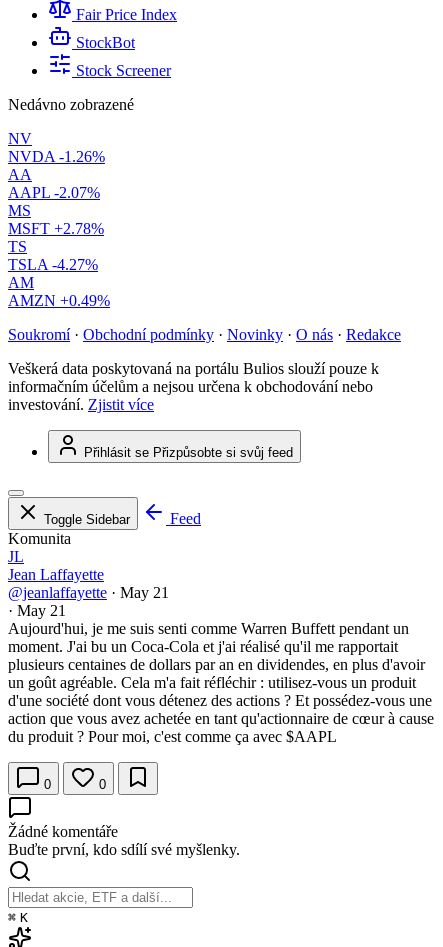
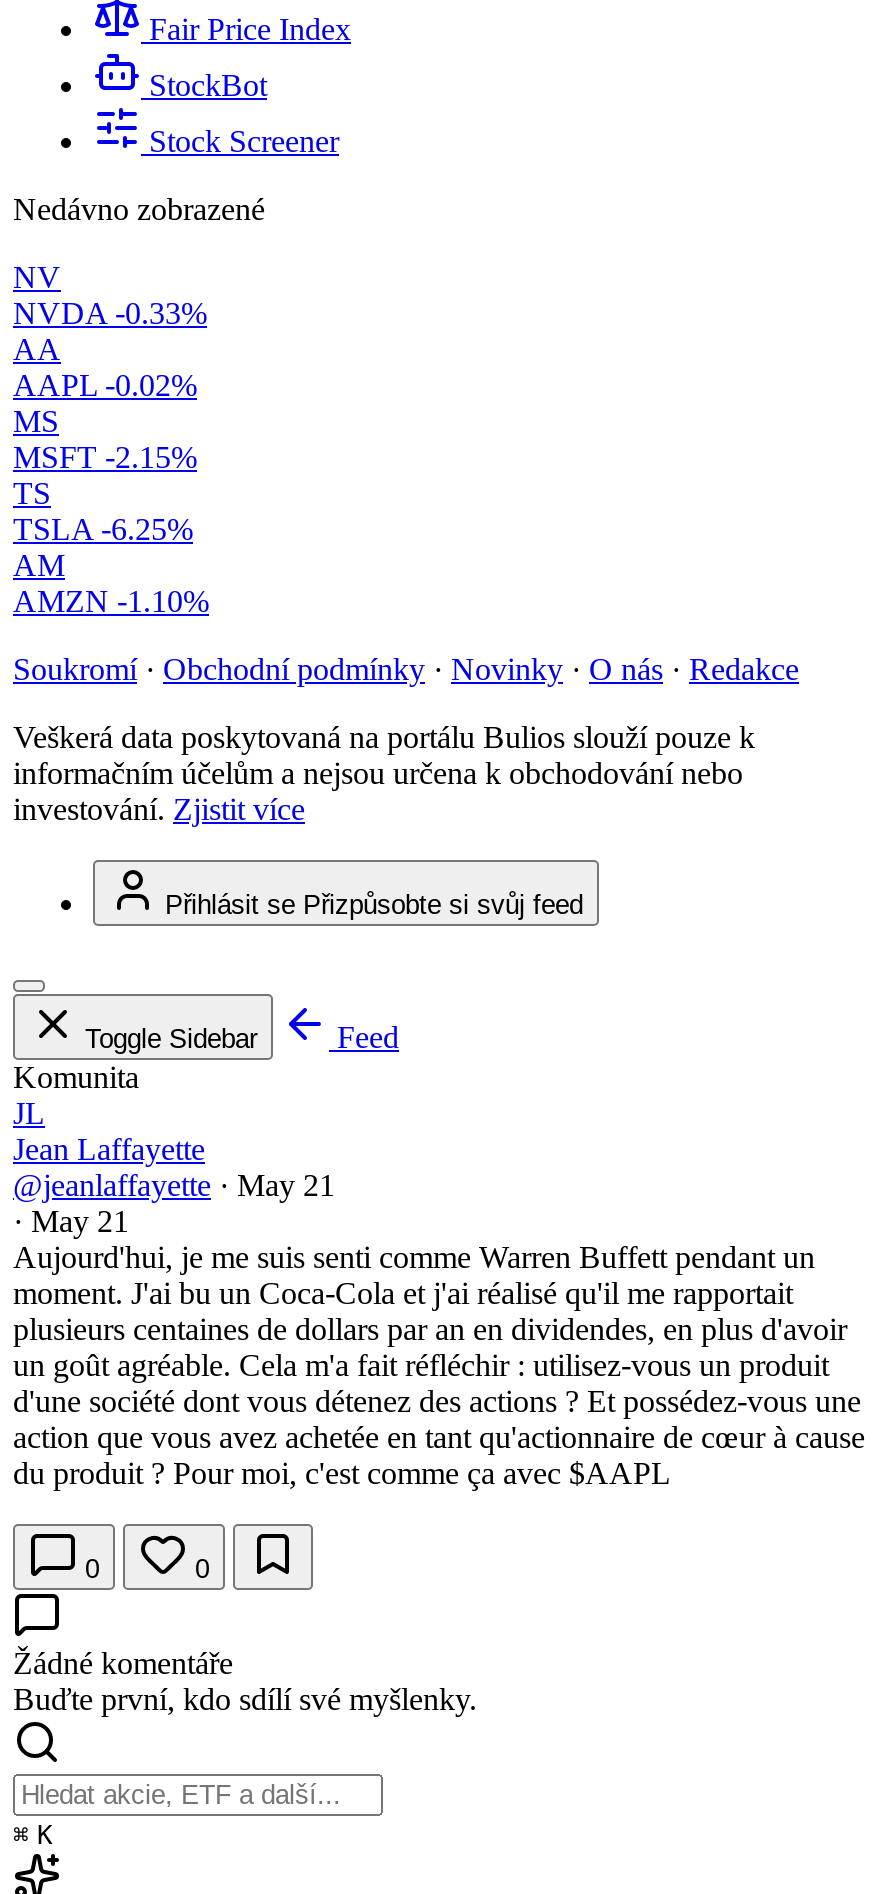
- NVDA -1.26%
+ NVDA -0.33%

- AAPL -2.07%
+ AAPL -0.02%

- MSFT +2.78%
+ MSFT -2.15%

- TSLA -4.27%
+ TSLA -6.25%

- AMZN +0.49%
+ AMZN -1.10%
